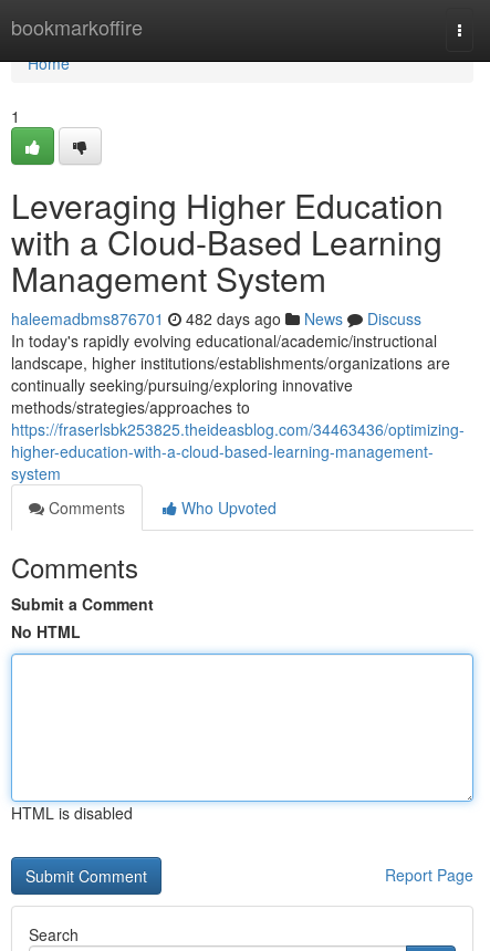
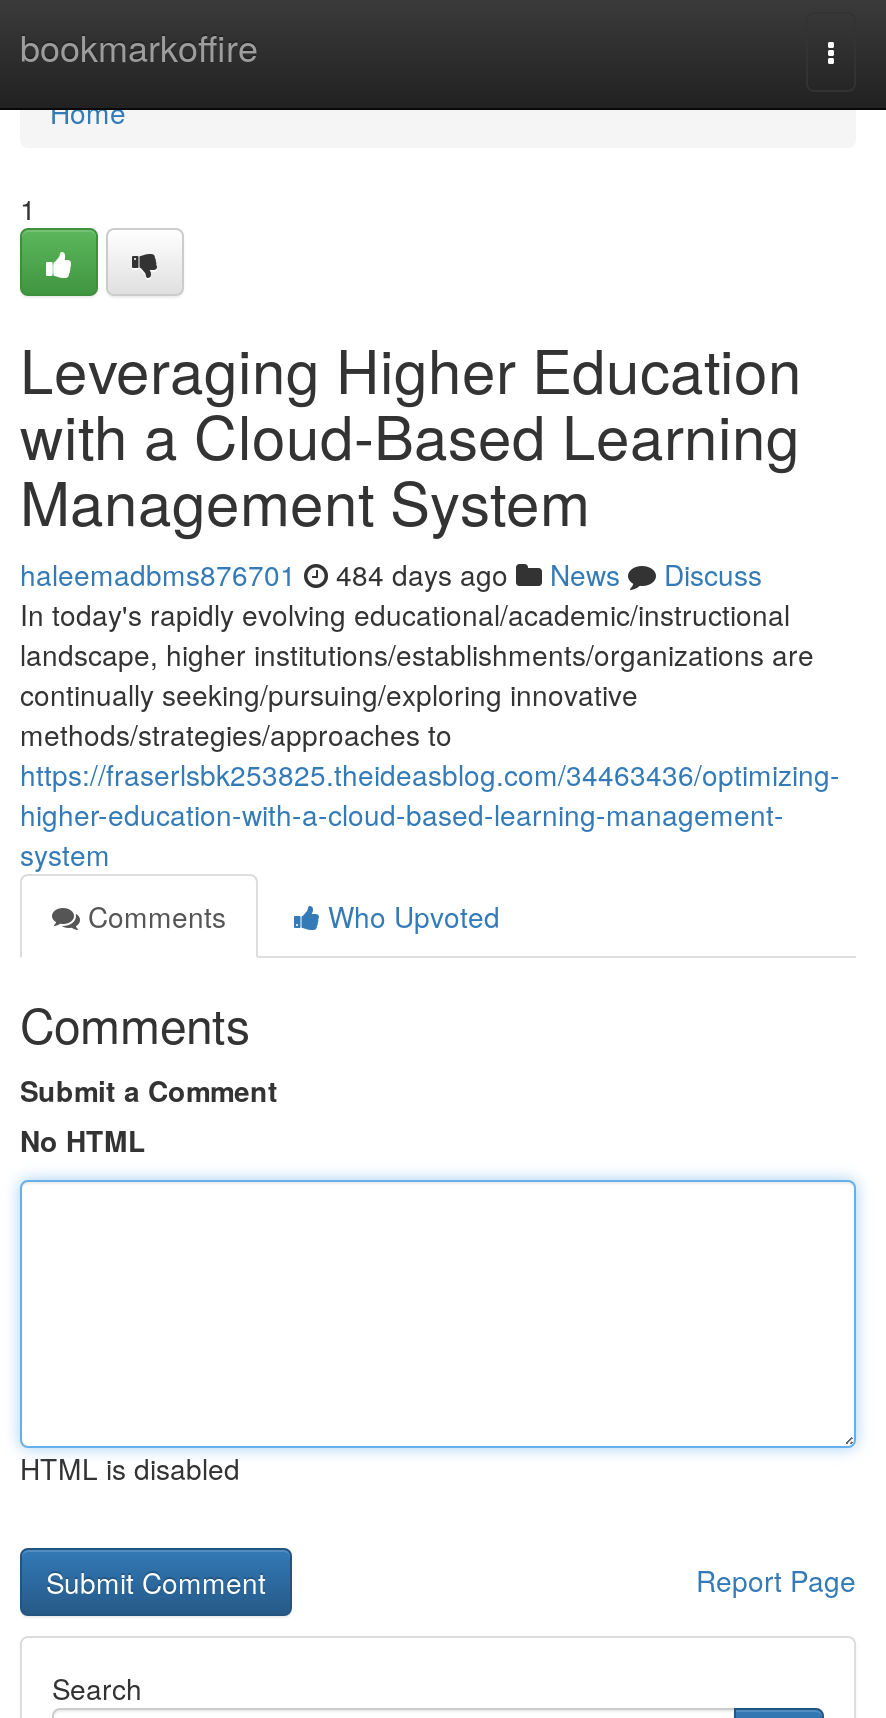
- haleemadbms876701 482 days ago News Discuss
+ haleemadbms876701 484 days ago News Discuss
